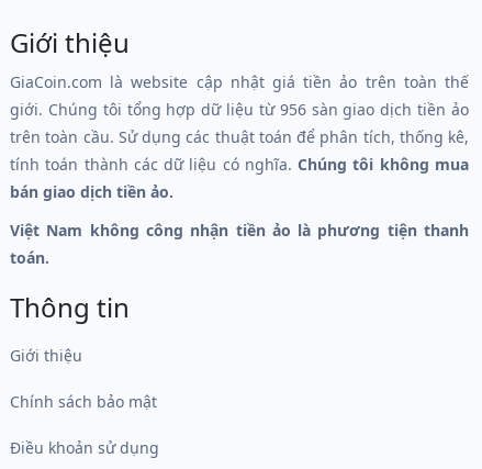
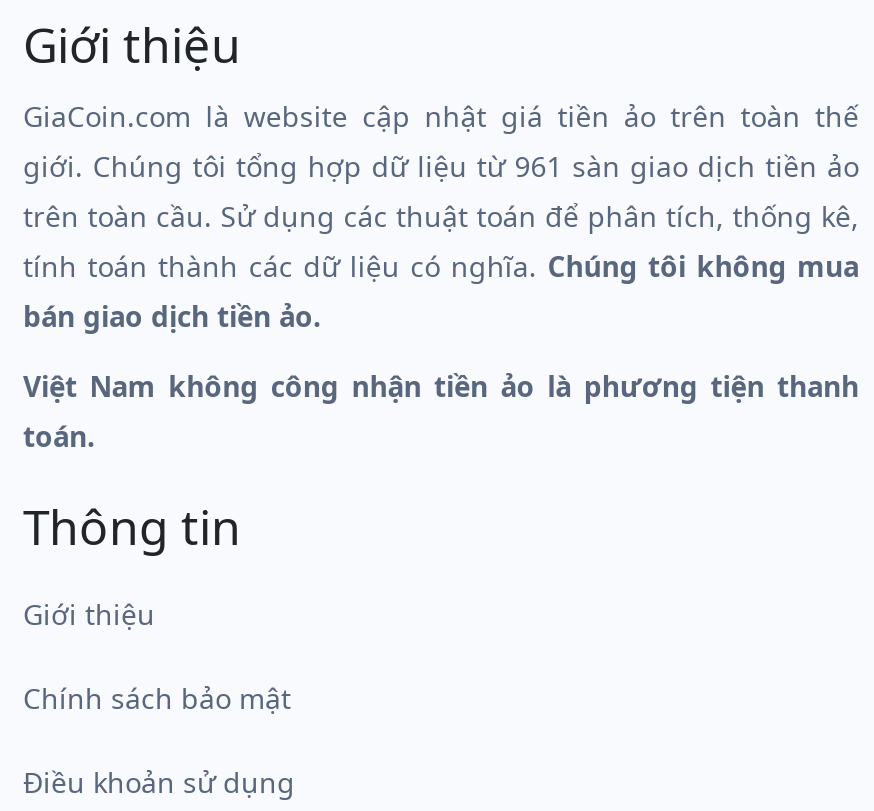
- giới. Chúng tôi tổng hợp dữ liệu từ 956 sàn giao dịch tiền ảo
+ giới. Chúng tôi tổng hợp dữ liệu từ 961 sàn giao dịch tiền ảo
